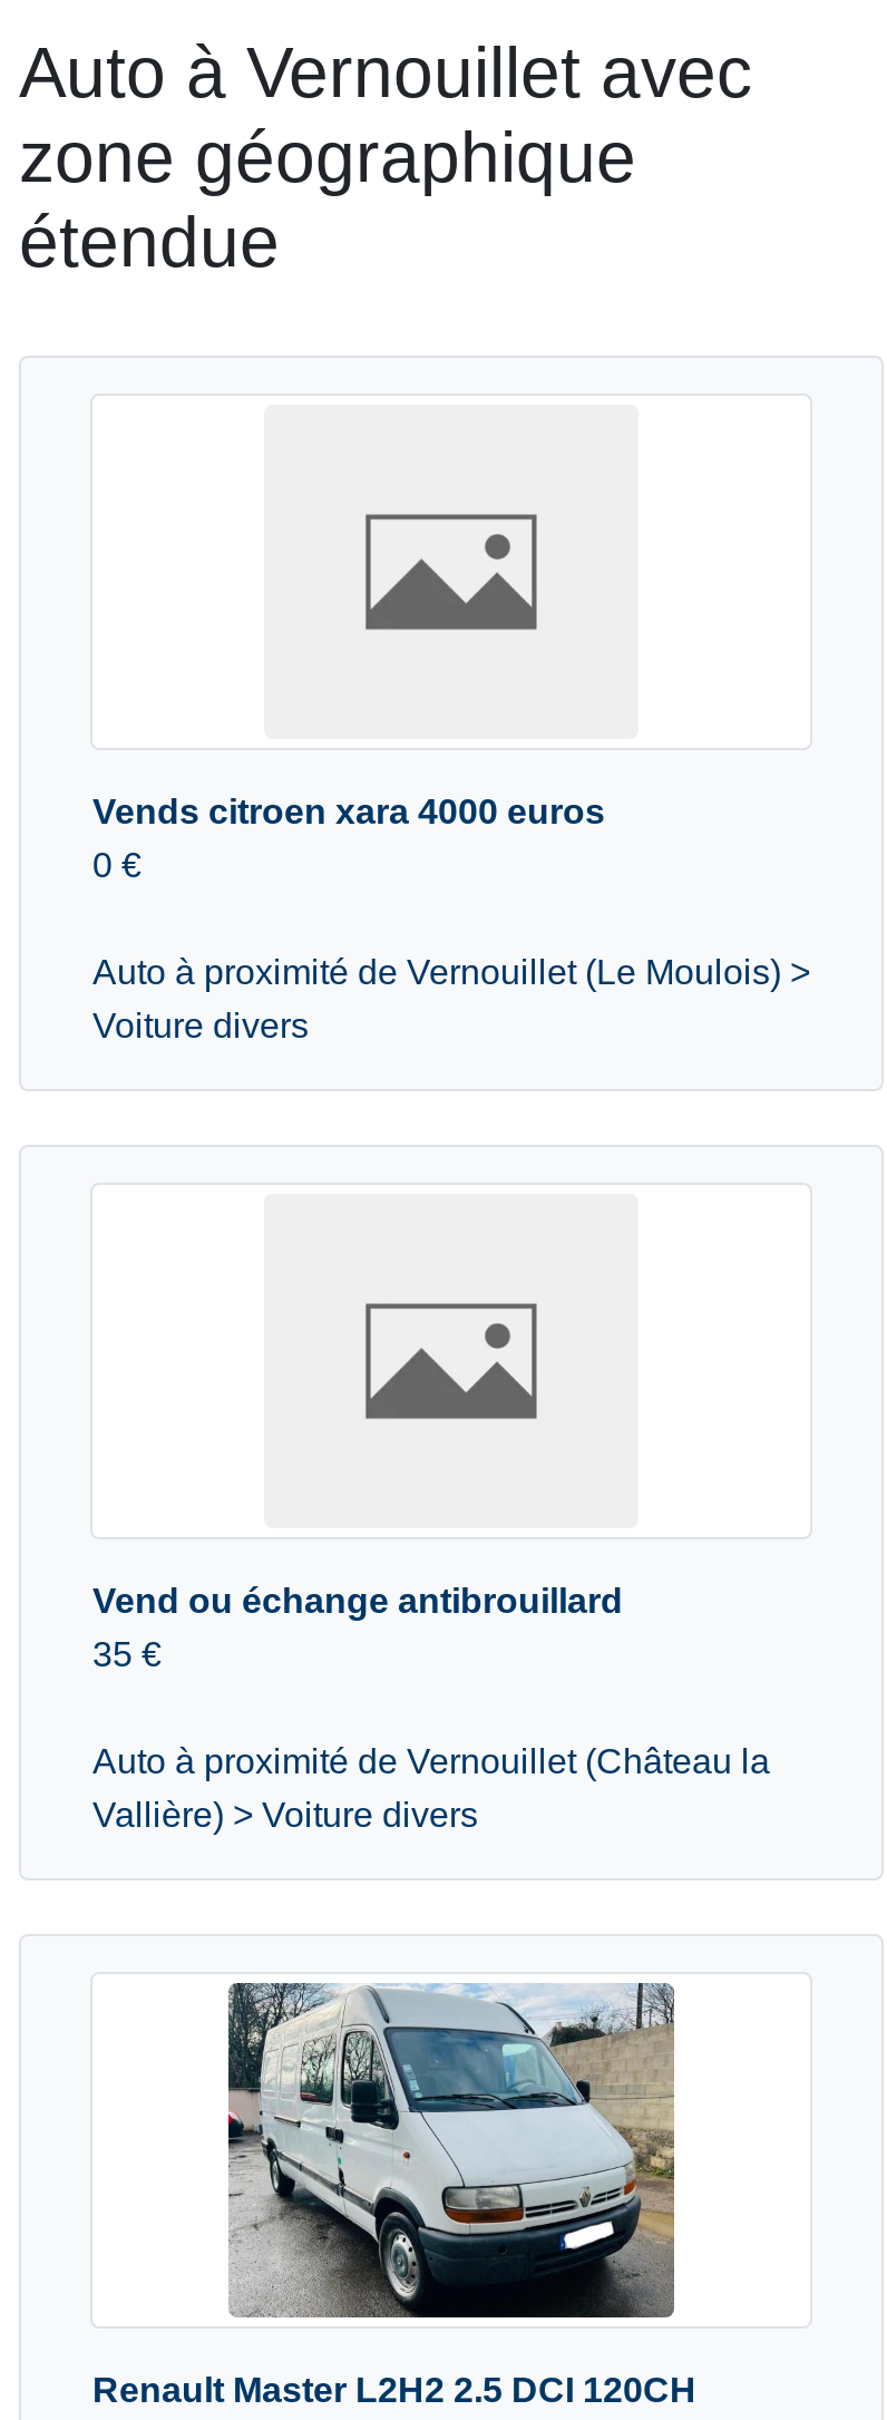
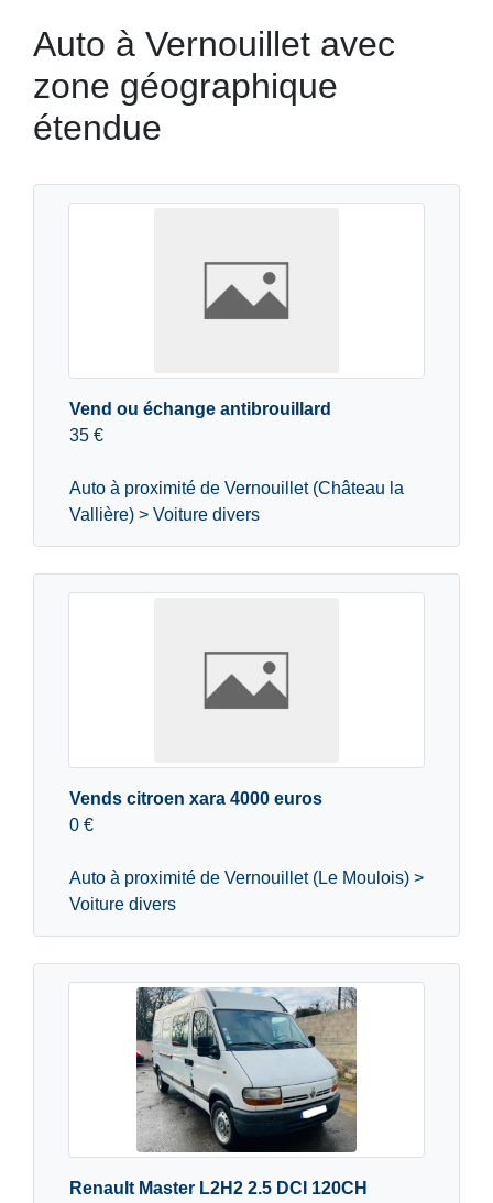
moved down: Vends citroen xara 4000 euros | 0 € | Auto à proximité de Vernouillet (Le Moulois) > | Voiture divers

moved up: Vend ou échange antibrouillard | 35 € | Auto à proximité de Vernouillet (Château la | Vallière) > Voiture divers
